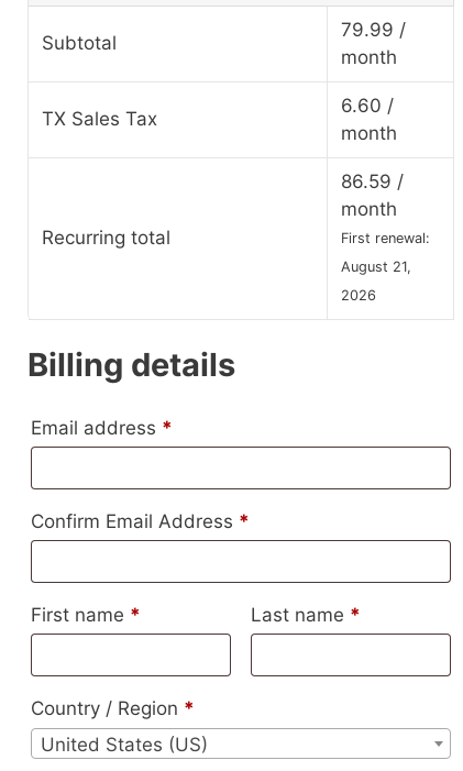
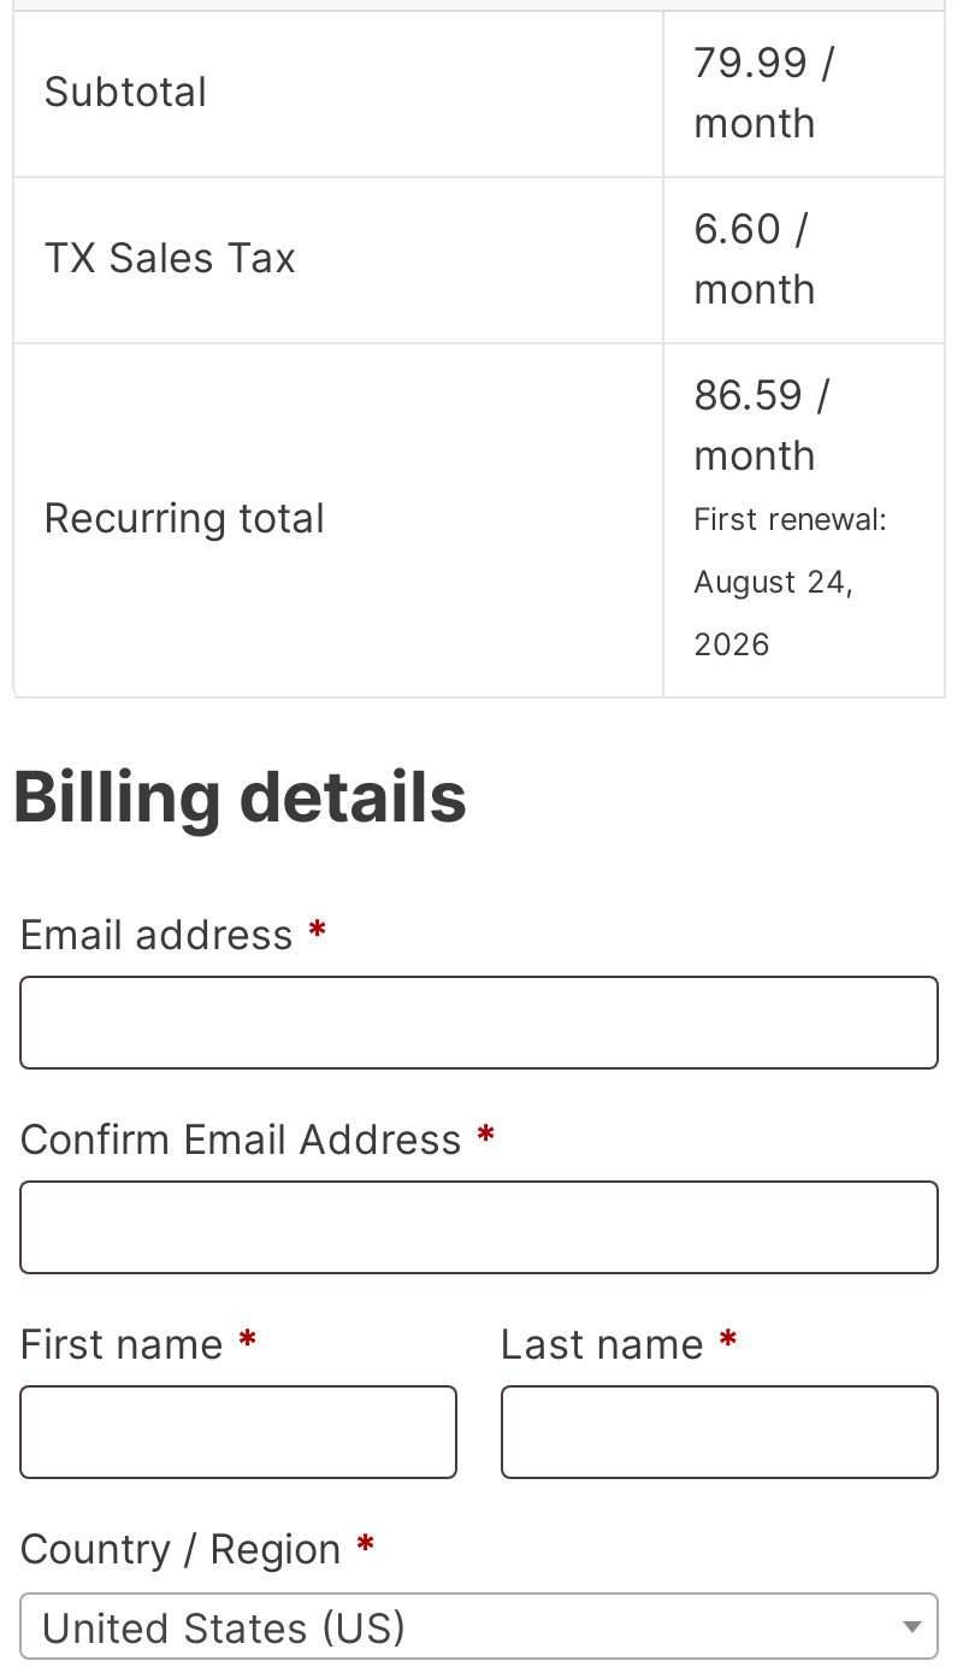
- August 21,
+ August 24,
